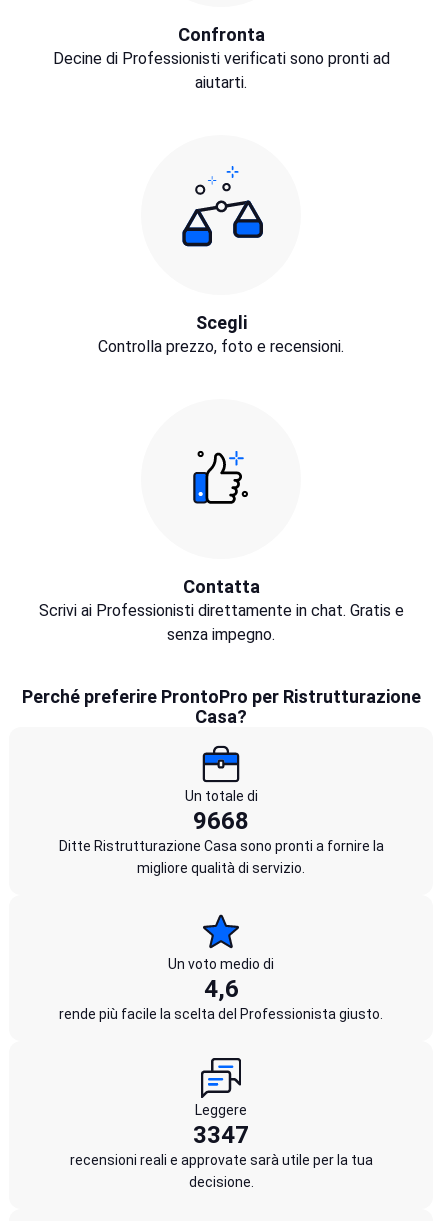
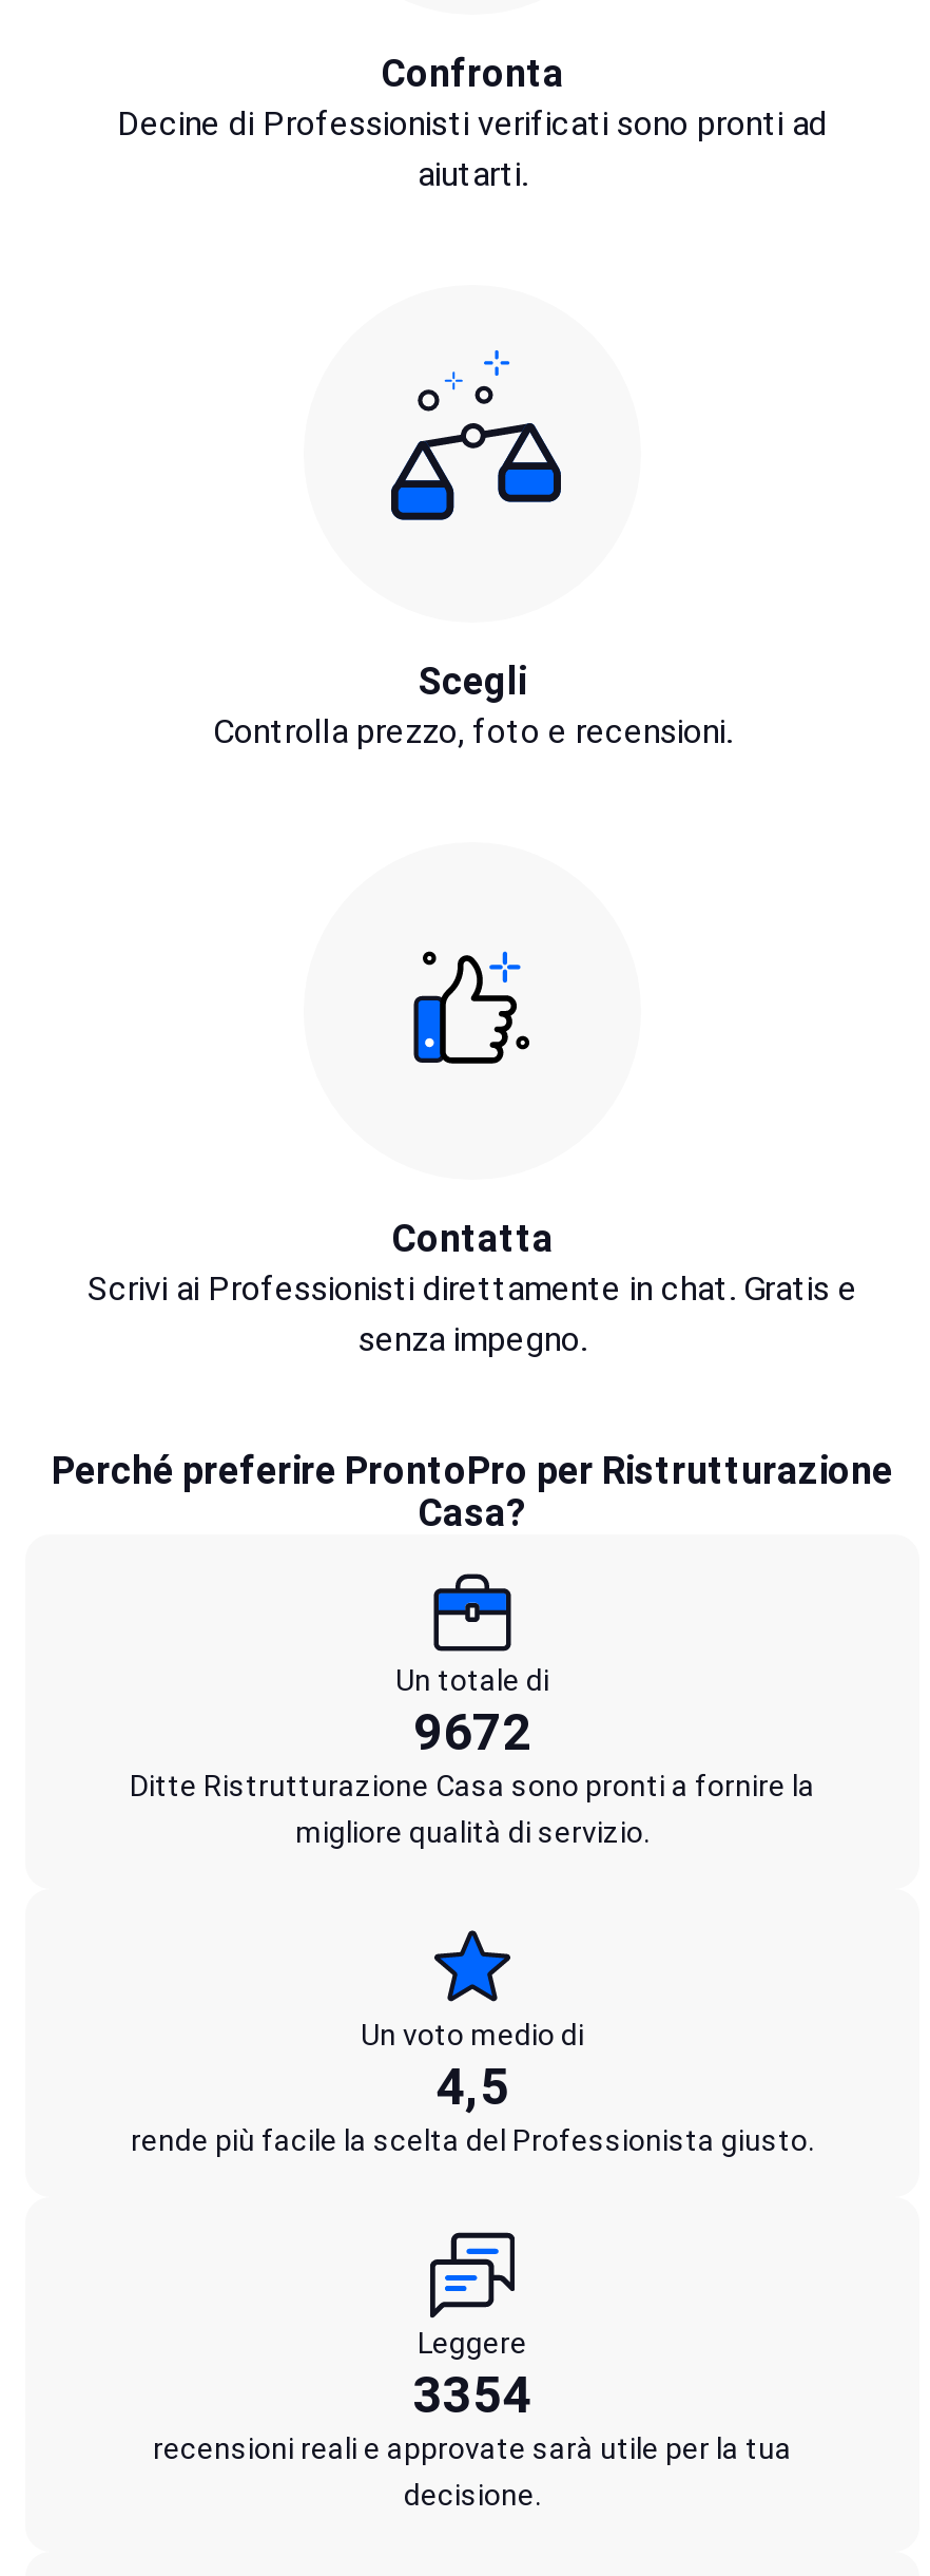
- 9668
+ 9672

- 4,6
+ 4,5

- 3347
+ 3354
